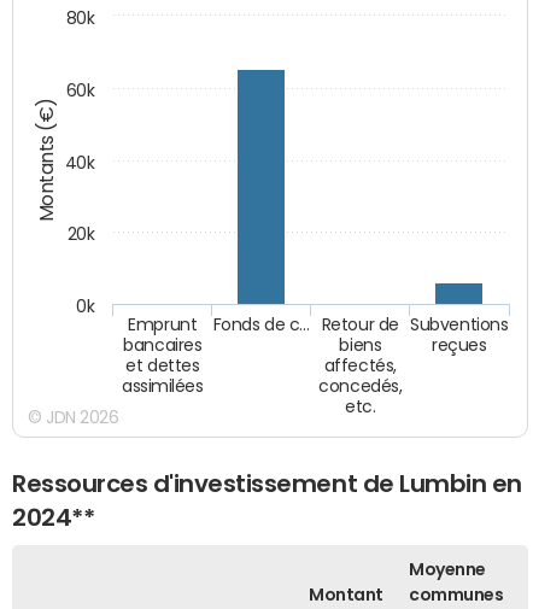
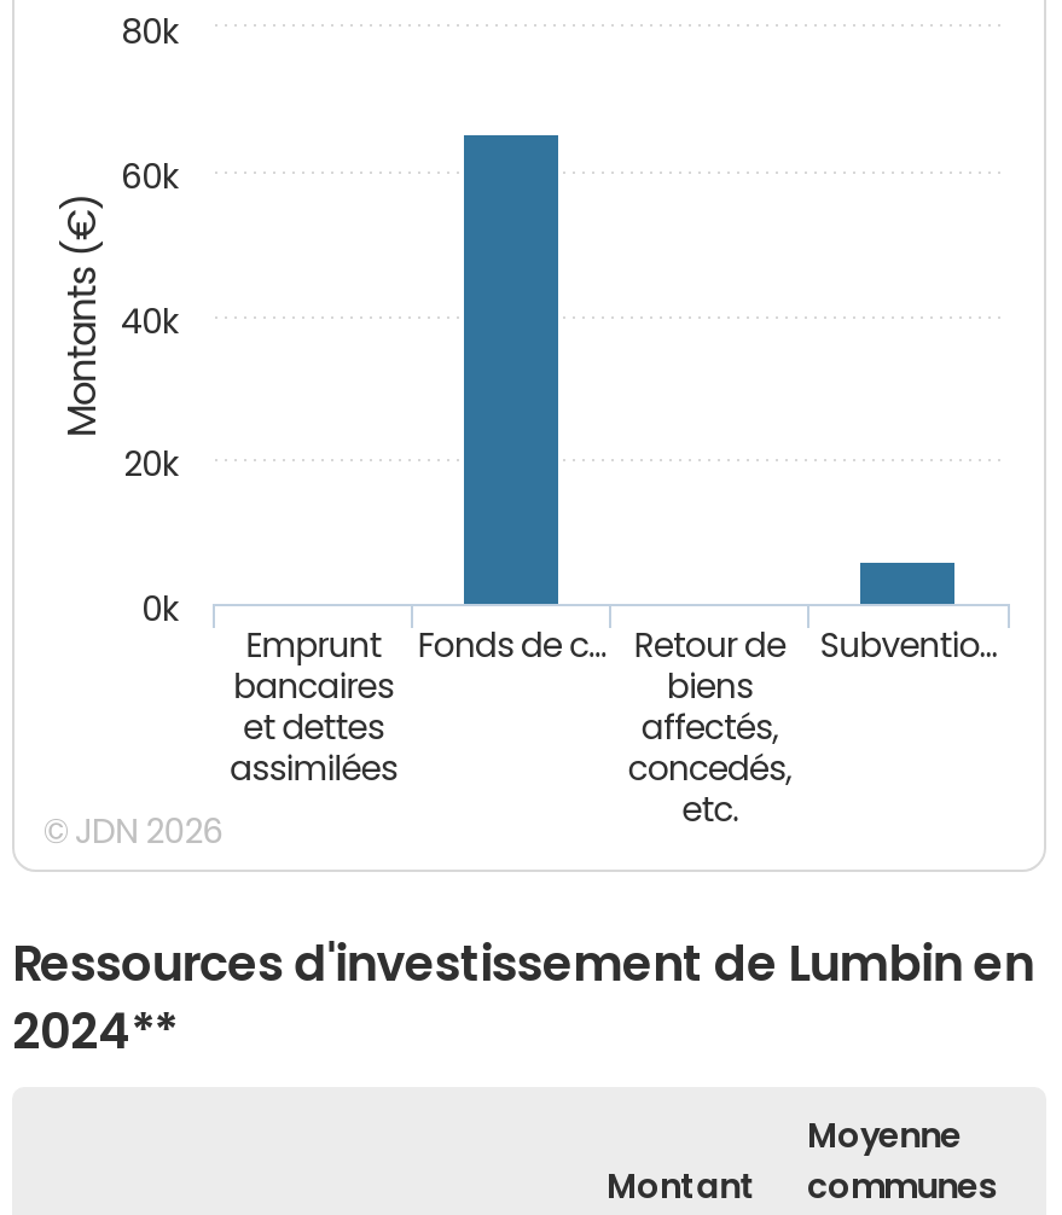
- Subventions
- reçues
+ Subventio…
